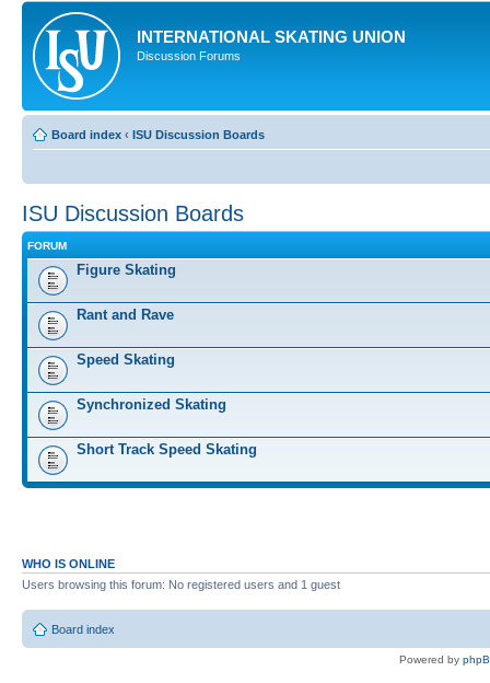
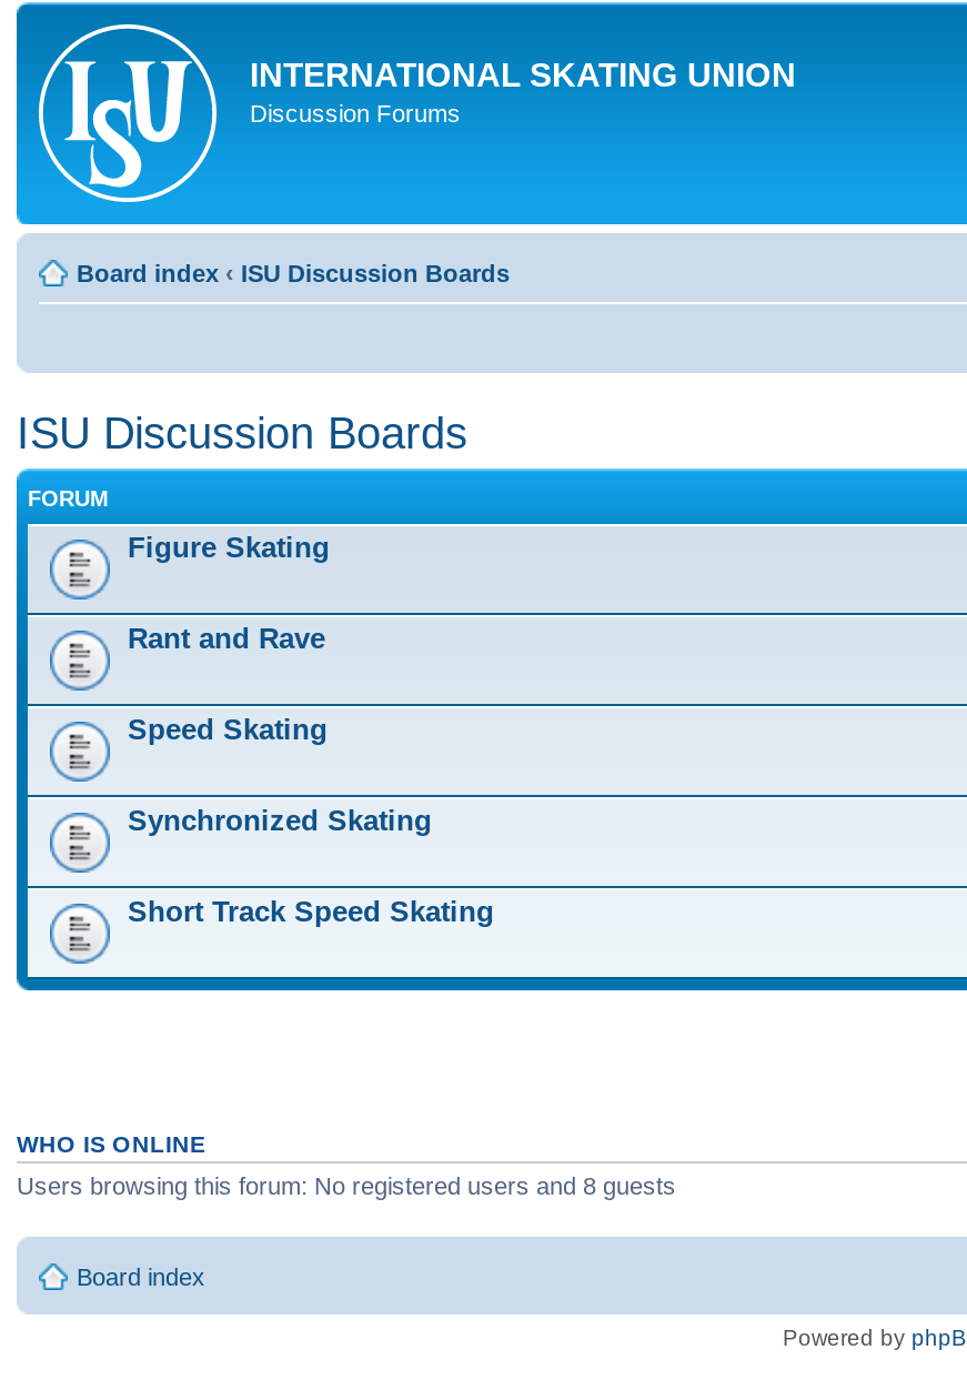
- Users browsing this forum: No registered users and 1 guest
+ Users browsing this forum: No registered users and 8 guests
